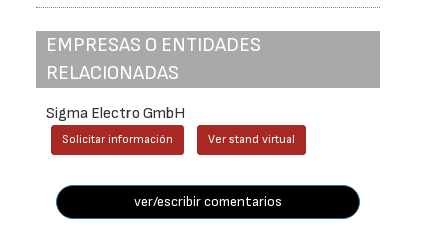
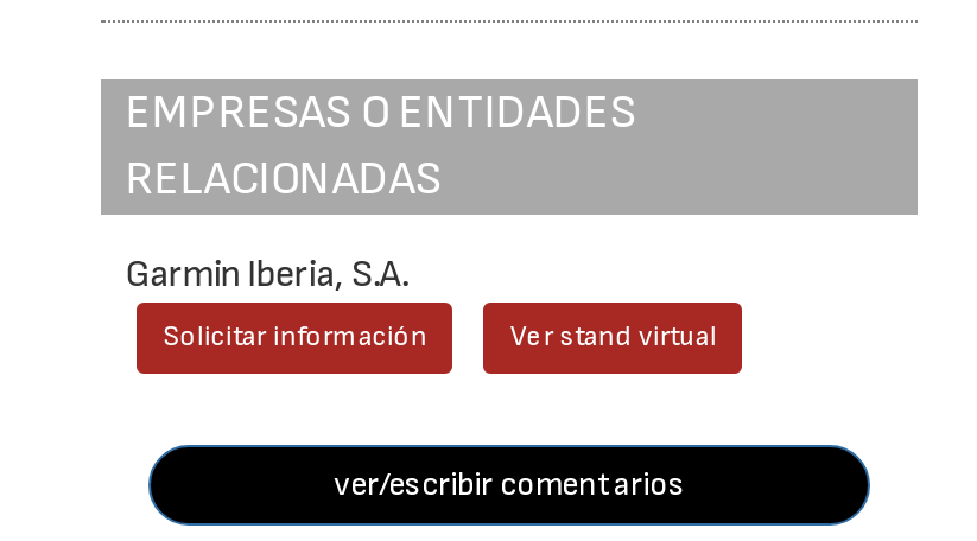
- Sigma Electro GmbH
+ Garmin Iberia, S.A.
